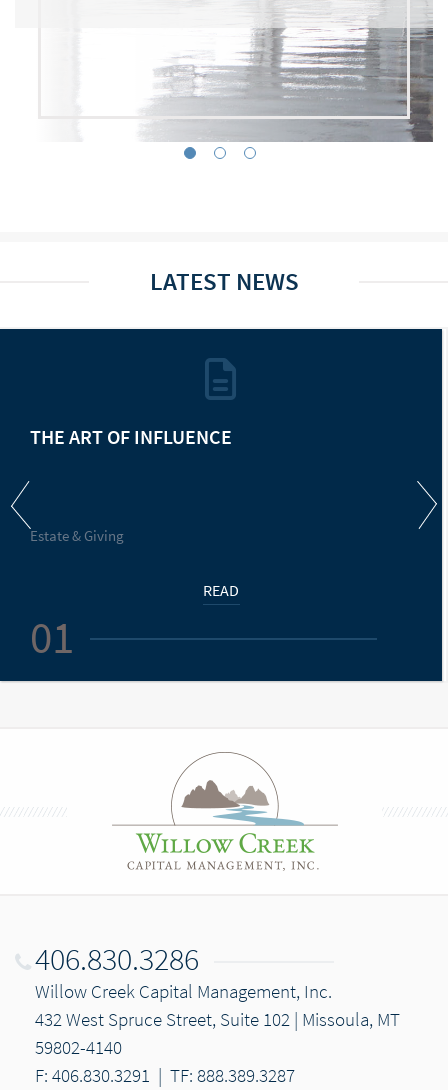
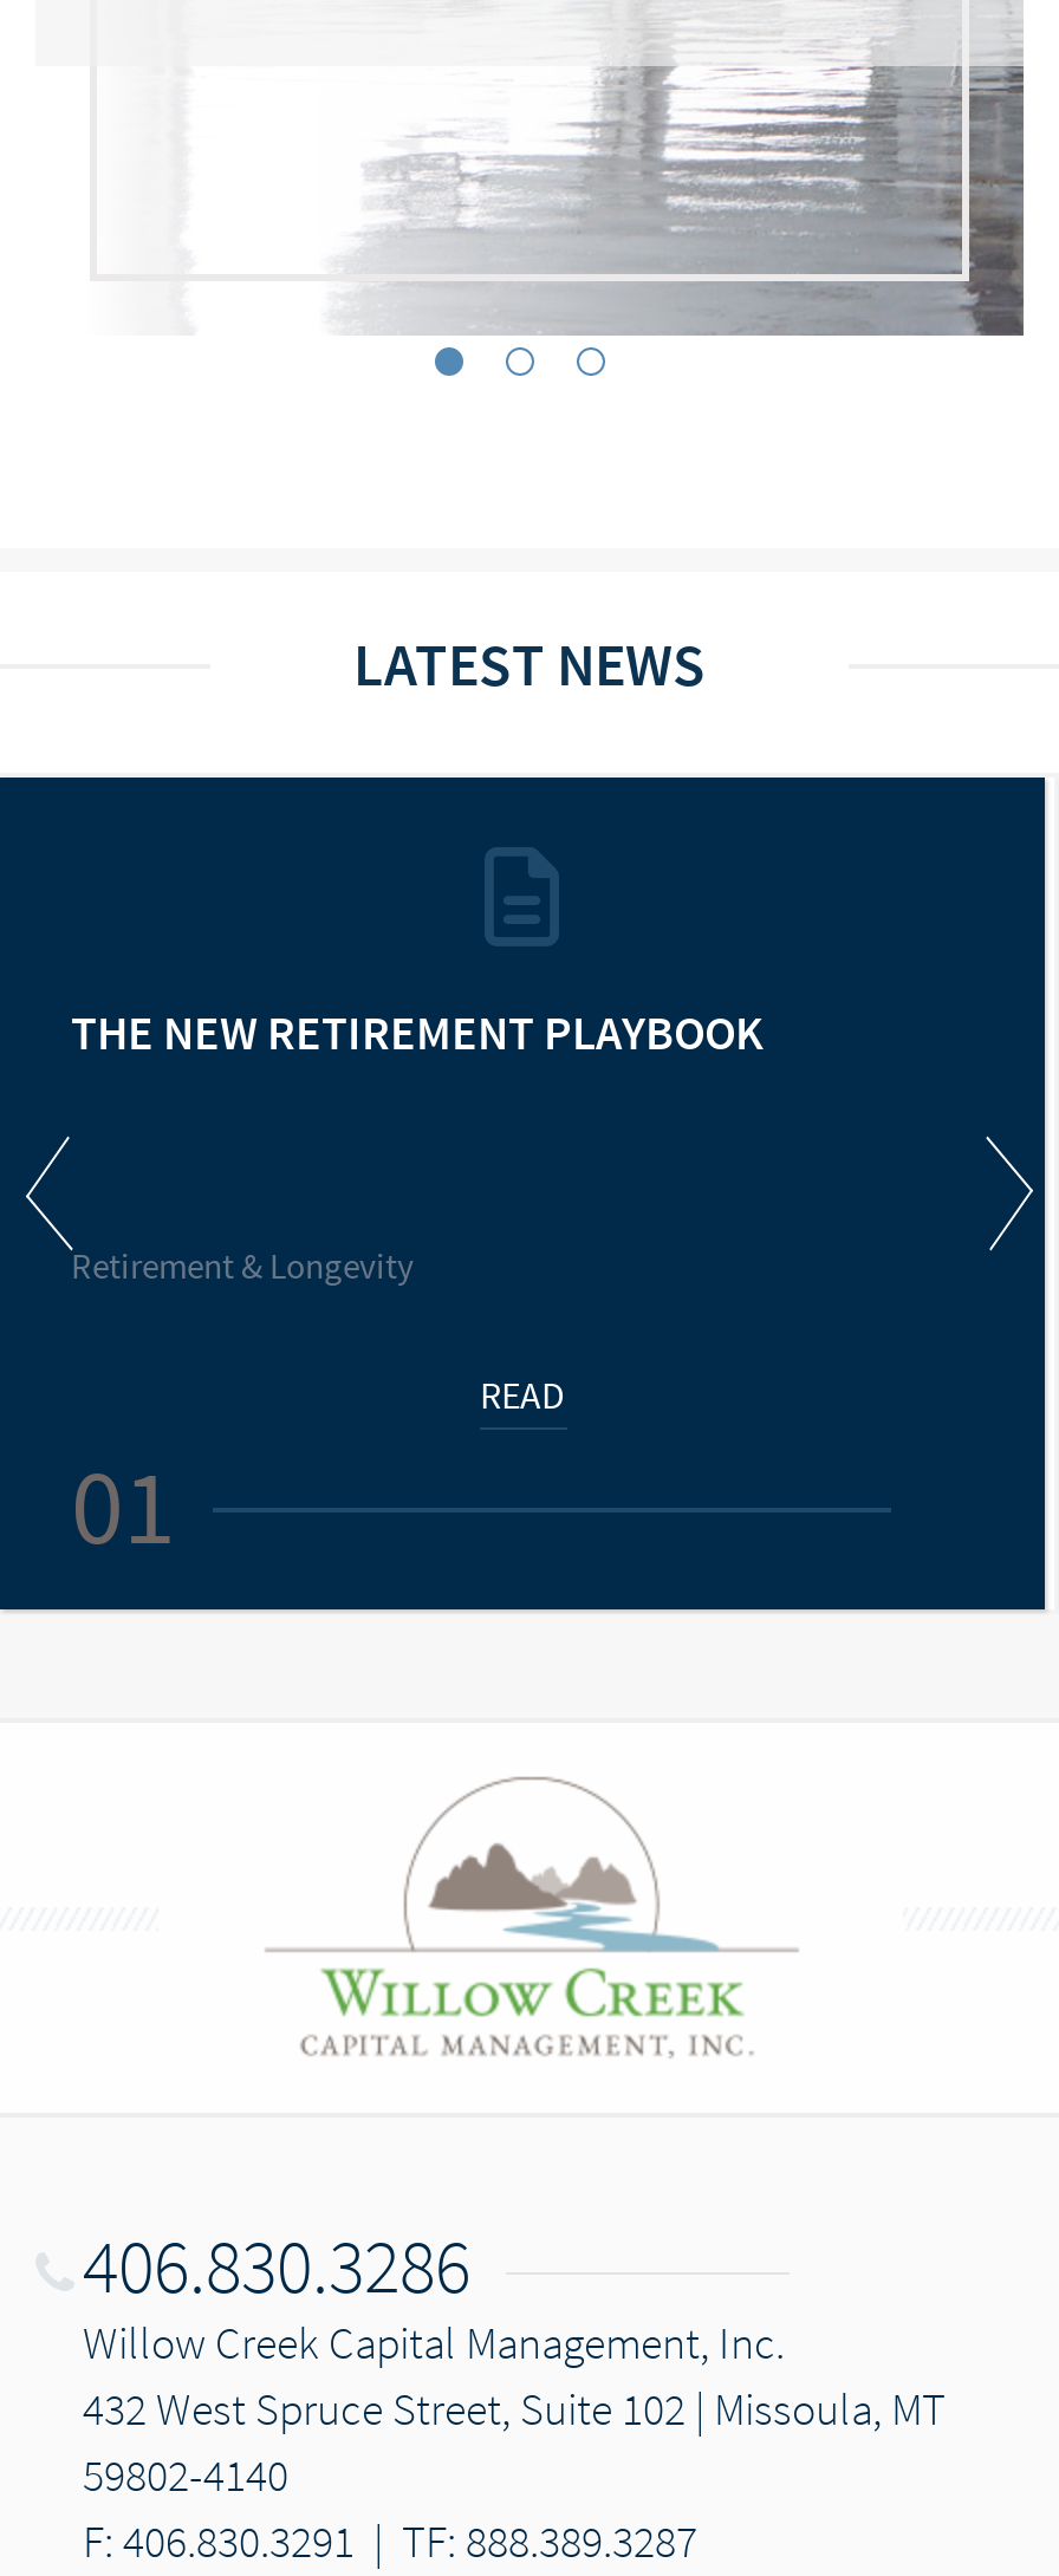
- THE ART OF INFLUENCE
+ THE NEW RETIREMENT PLAYBOOK

- Estate & Giving
+ Retirement & Longevity
